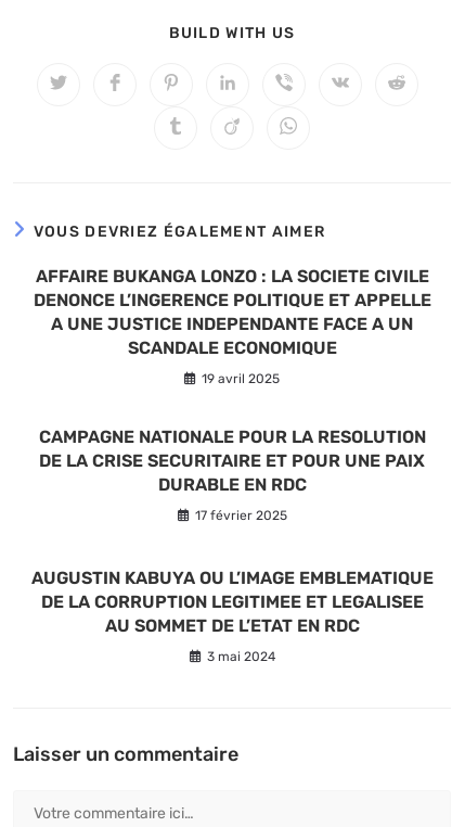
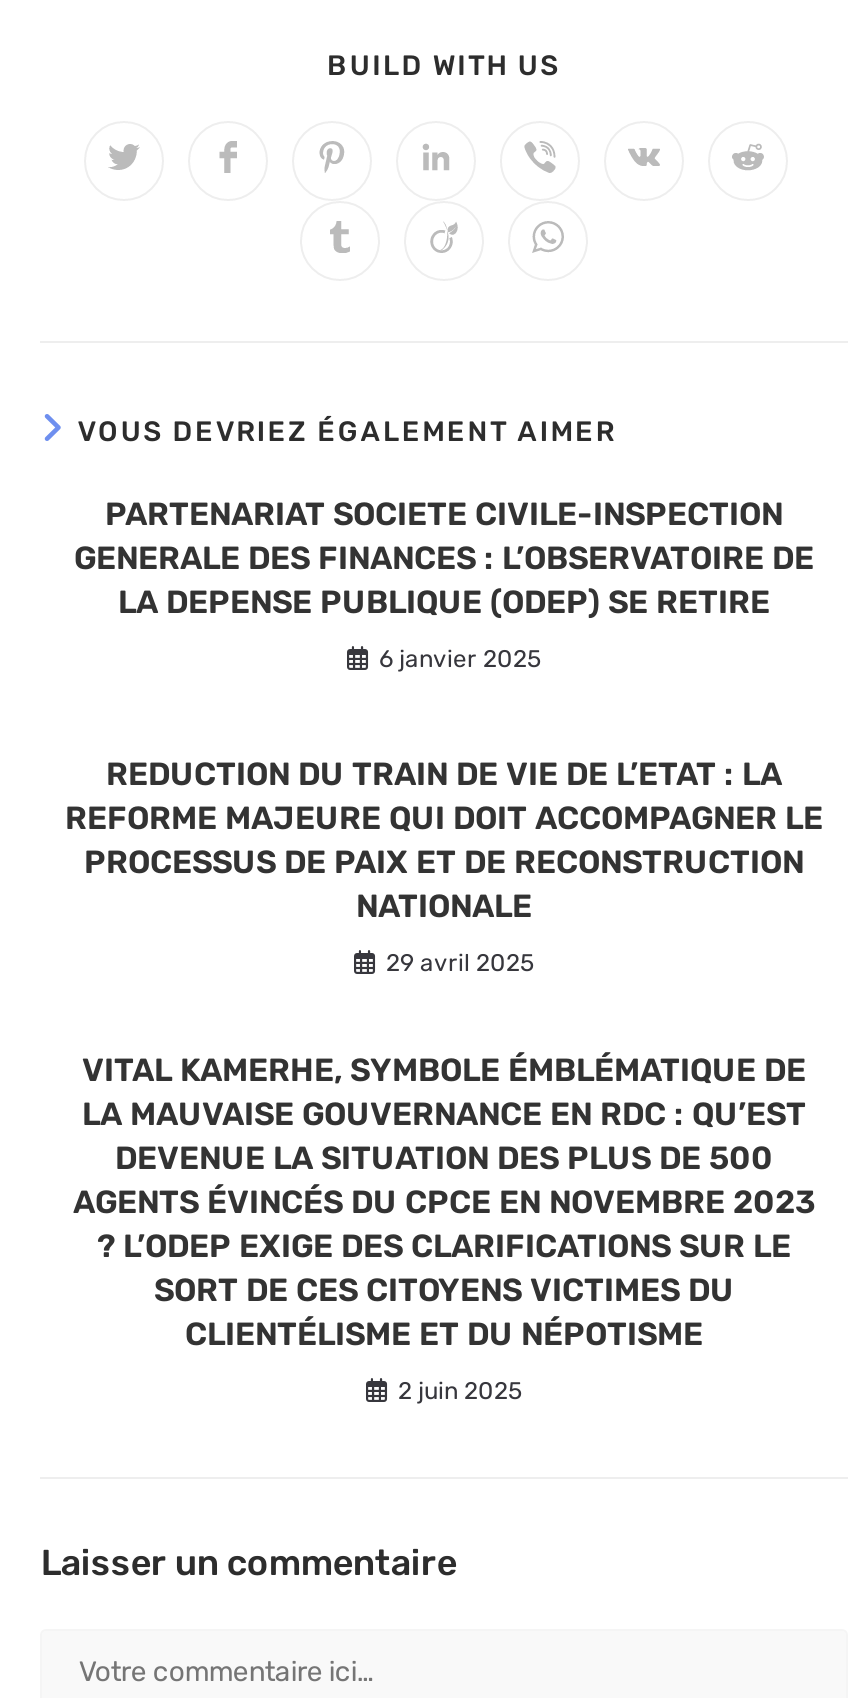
- AFFAIRE BUKANGA LONZO : LA SOCIETE CIVILE
- DENONCE L’INGERENCE POLITIQUE ET APPELLE
- A UNE JUSTICE INDEPENDANTE FACE A UN
- SCANDALE ECONOMIQUE
+ PARTENARIAT SOCIETE CIVILE-INSPECTION
+ GENERALE DES FINANCES : L’OBSERVATOIRE DE
+ LA DEPENSE PUBLIQUE (ODEP) SE RETIRE

- 19 avril 2025
+ 6 janvier 2025

- CAMPAGNE NATIONALE POUR LA RESOLUTION
- DE LA CRISE SECURITAIRE ET POUR UNE PAIX
- DURABLE EN RDC
+ REDUCTION DU TRAIN DE VIE DE L’ETAT : LA
+ REFORME MAJEURE QUI DOIT ACCOMPAGNER LE
+ PROCESSUS DE PAIX ET DE RECONSTRUCTION
+ NATIONALE

- 17 février 2025
+ 29 avril 2025

- AUGUSTIN KABUYA OU L’IMAGE EMBLEMATIQUE
- DE LA CORRUPTION LEGITIMEE ET LEGALISEE
- AU SOMMET DE L’ETAT EN RDC
+ VITAL KAMERHE, SYMBOLE ÉMBLÉMATIQUE DE
+ LA MAUVAISE GOUVERNANCE EN RDC : QU’EST
+ DEVENUE LA SITUATION DES PLUS DE 500
+ AGENTS ÉVINCÉS DU CPCE EN NOVEMBRE 2023
+ ? L’ODEP EXIGE DES CLARIFICATIONS SUR LE
+ SORT DE CES CITOYENS VICTIMES DU
+ CLIENTÉLISME ET DU NÉPOTISME

- 3 mai 2024
+ 2 juin 2025
